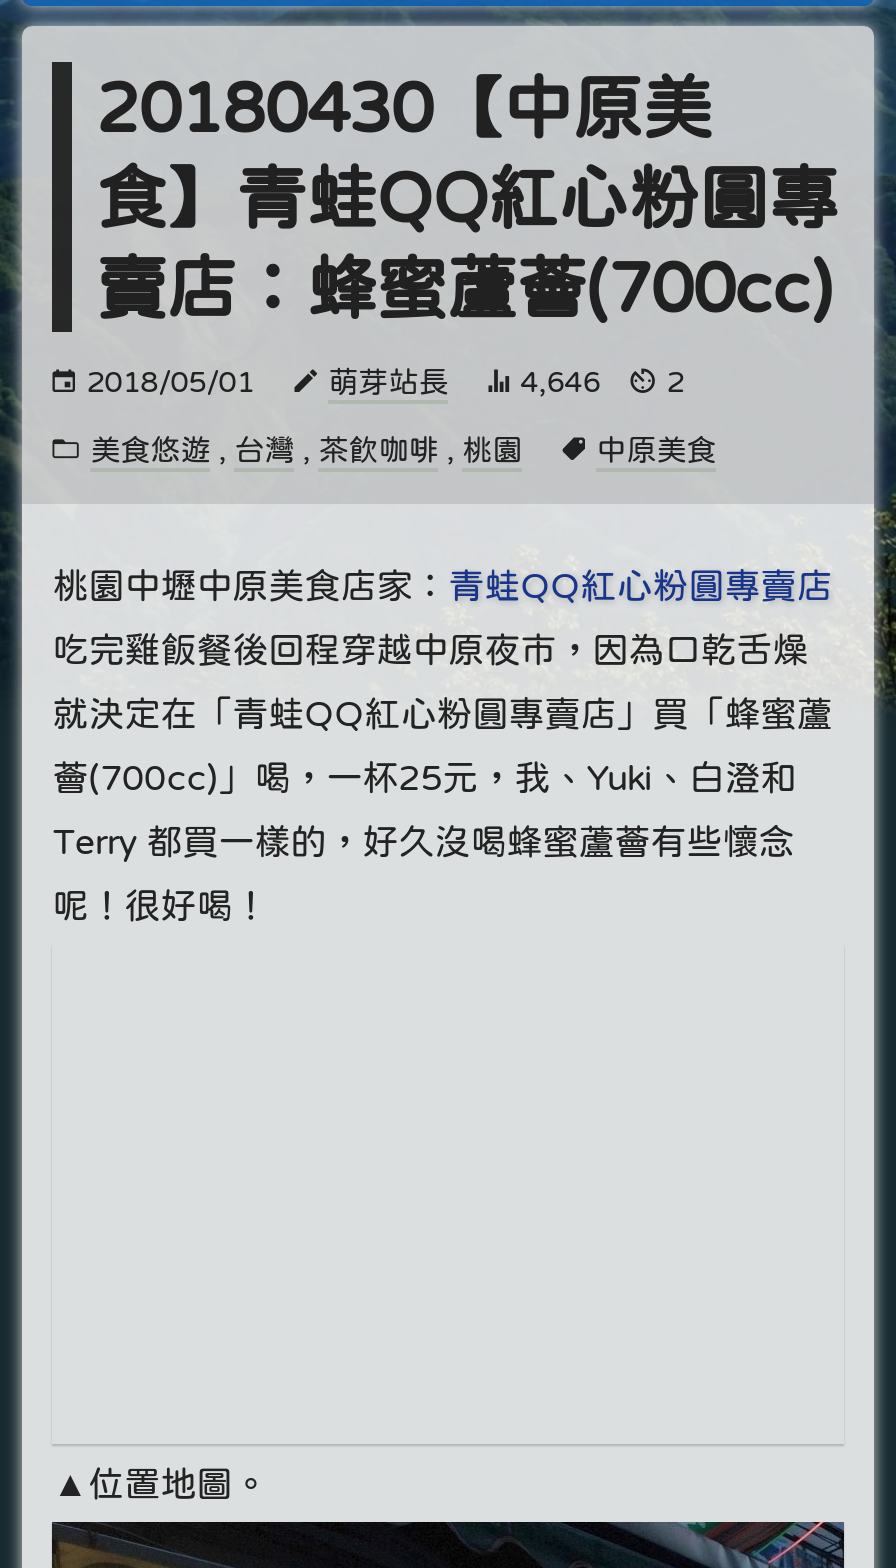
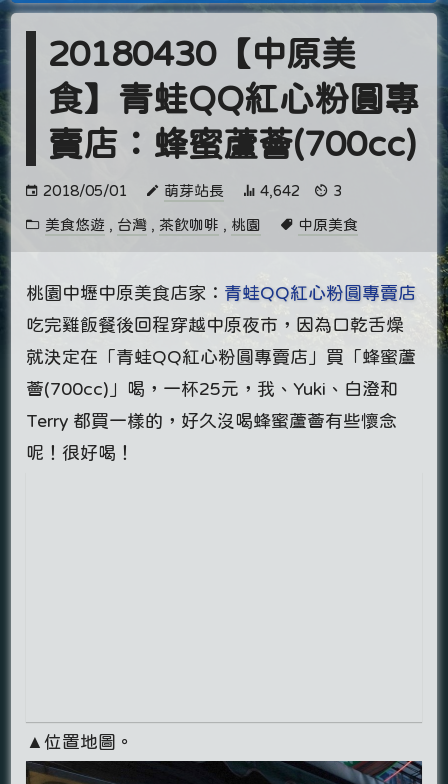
- 4,646
+ 4,642

- 2
+ 3
